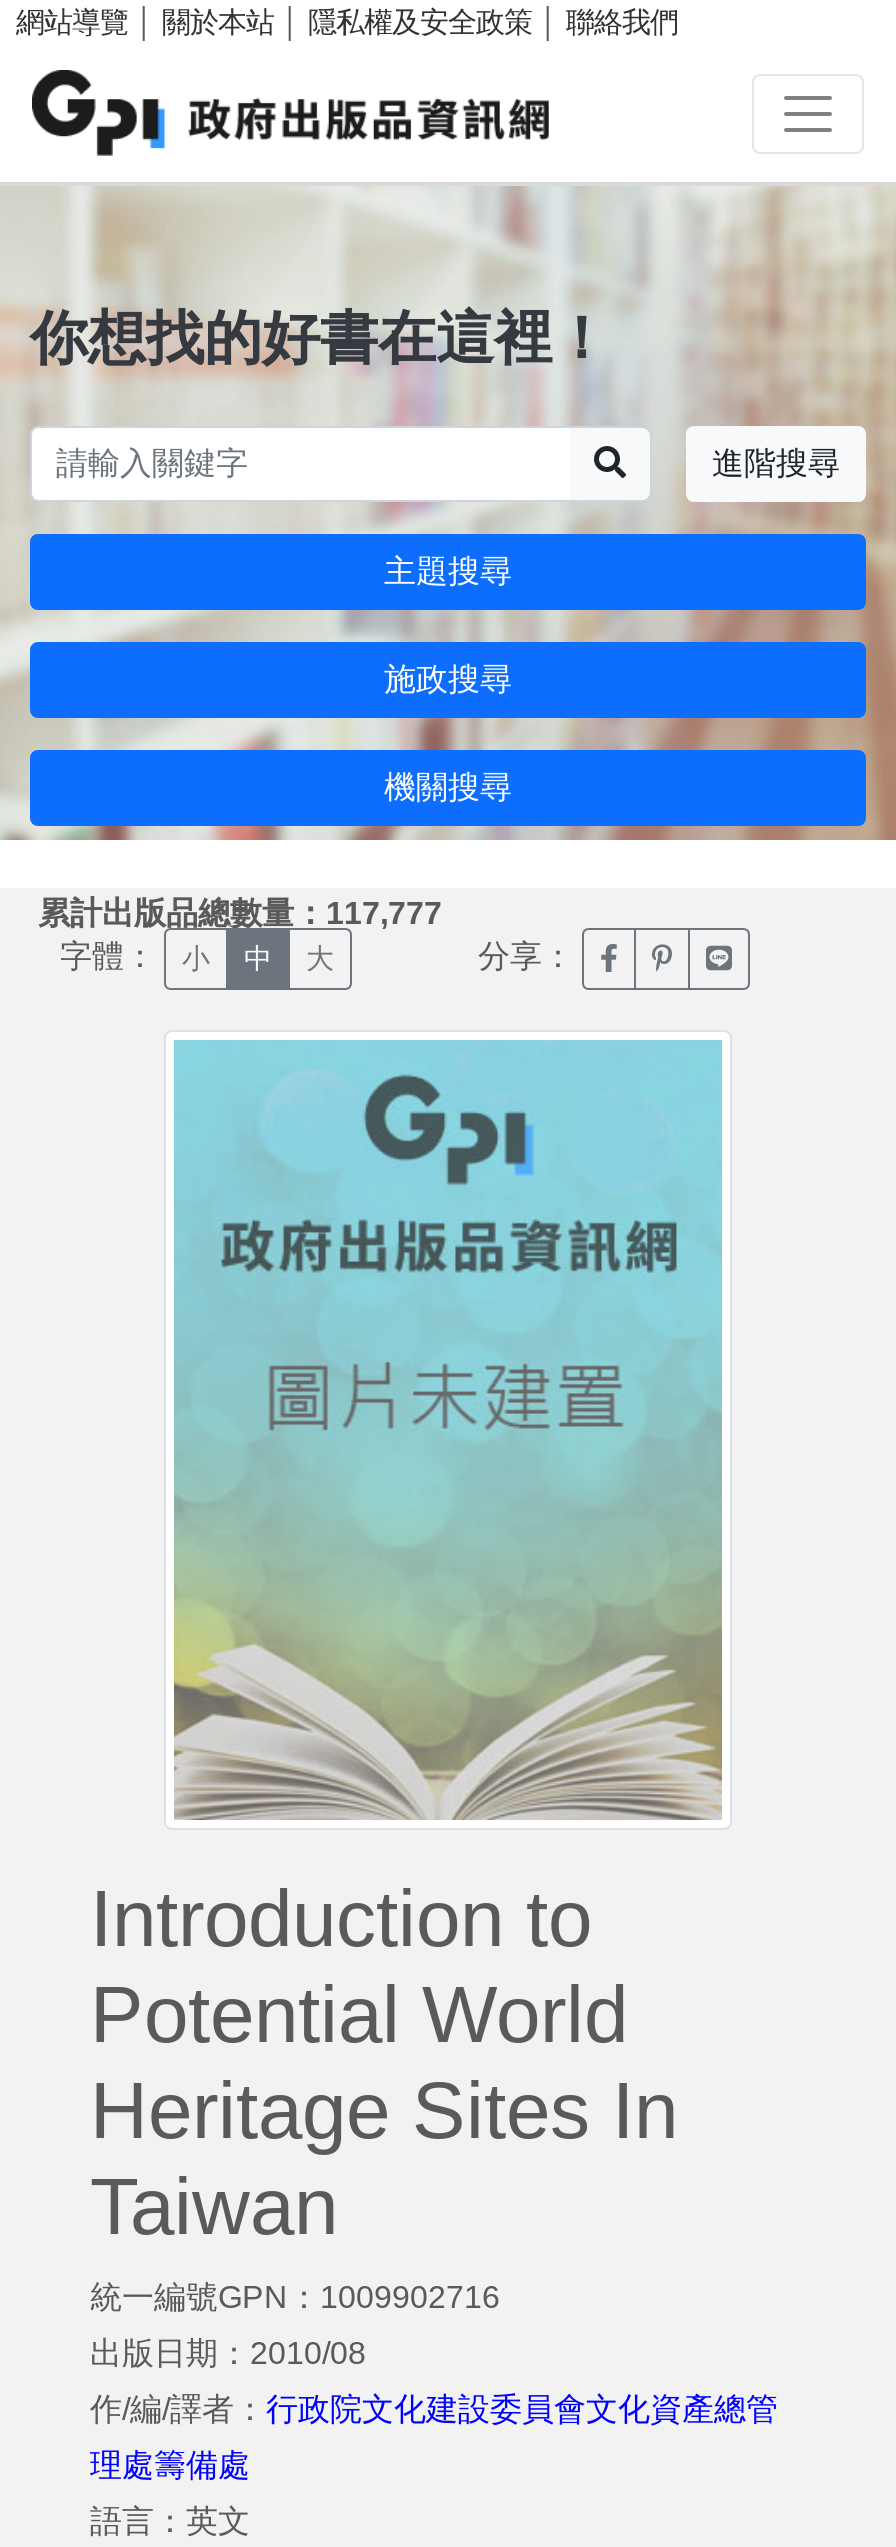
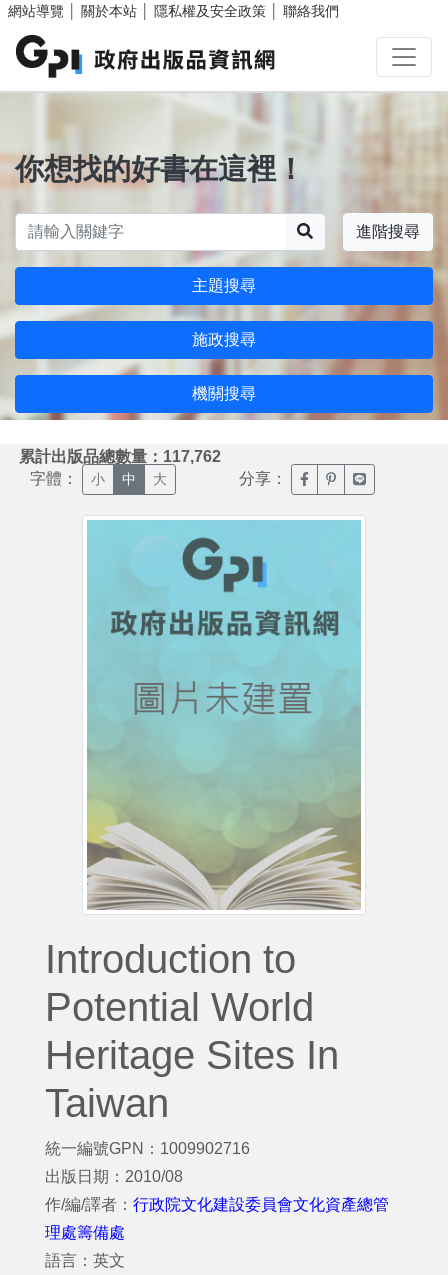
- 累計出版品總數量：117,777
+ 累計出版品總數量：117,762
